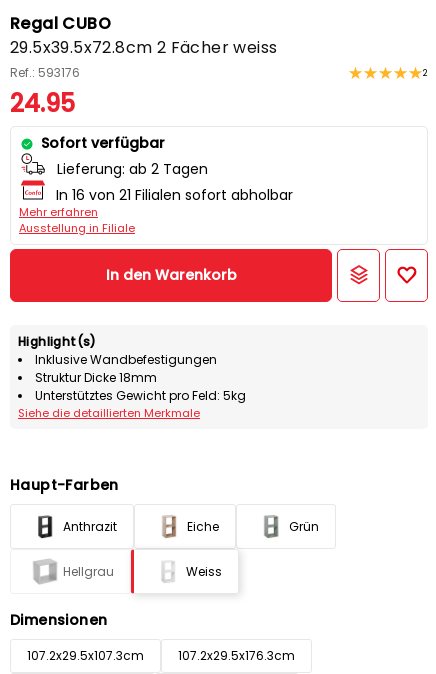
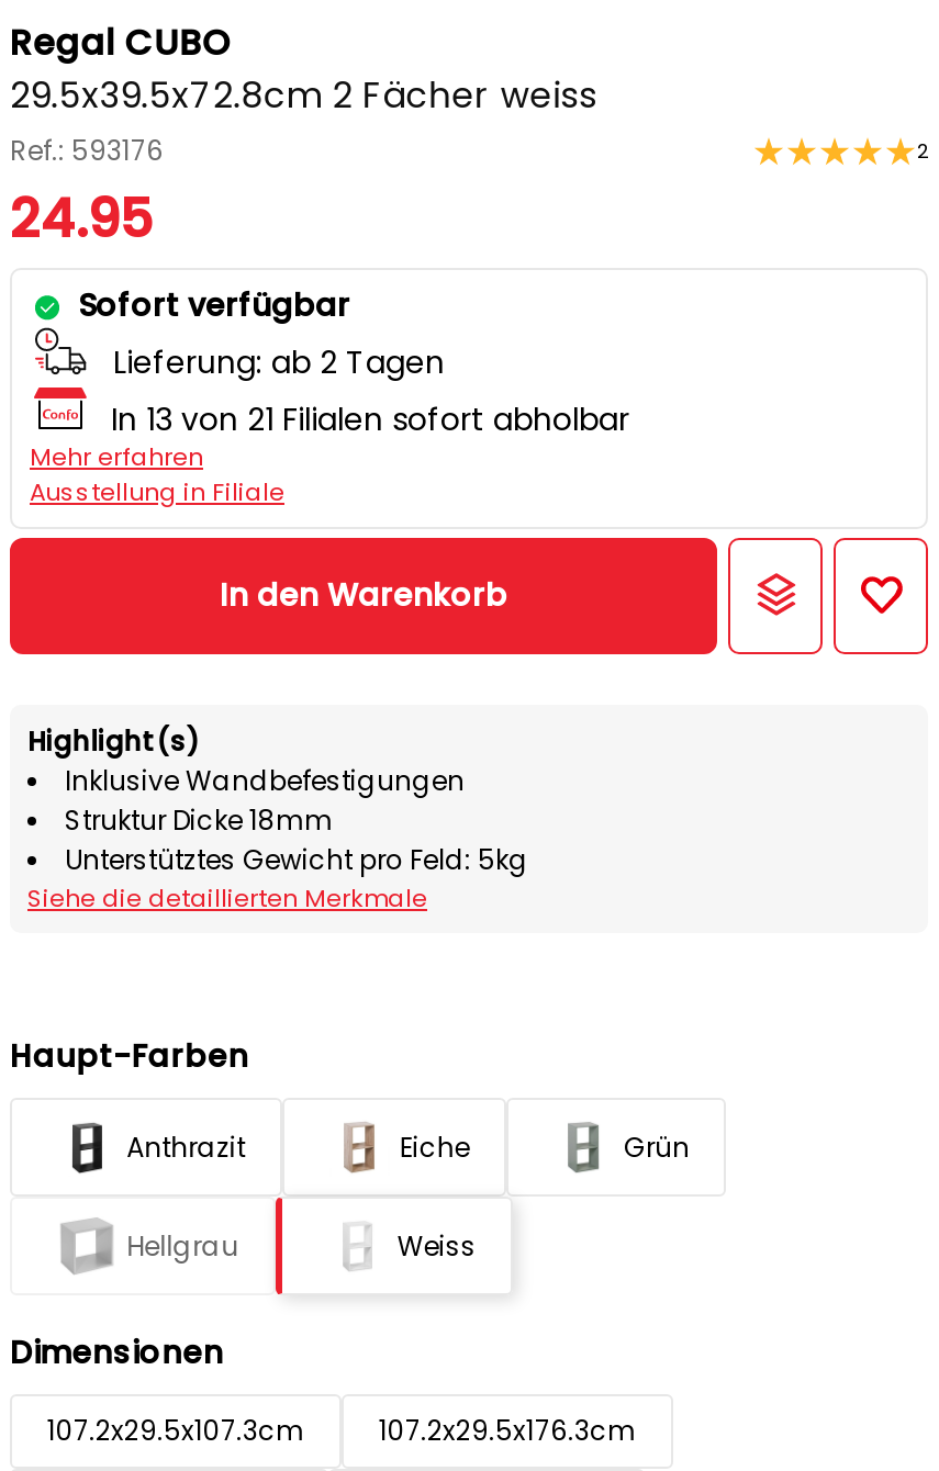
- In 16 von 21 Filialen sofort abholbar
+ In 13 von 21 Filialen sofort abholbar
